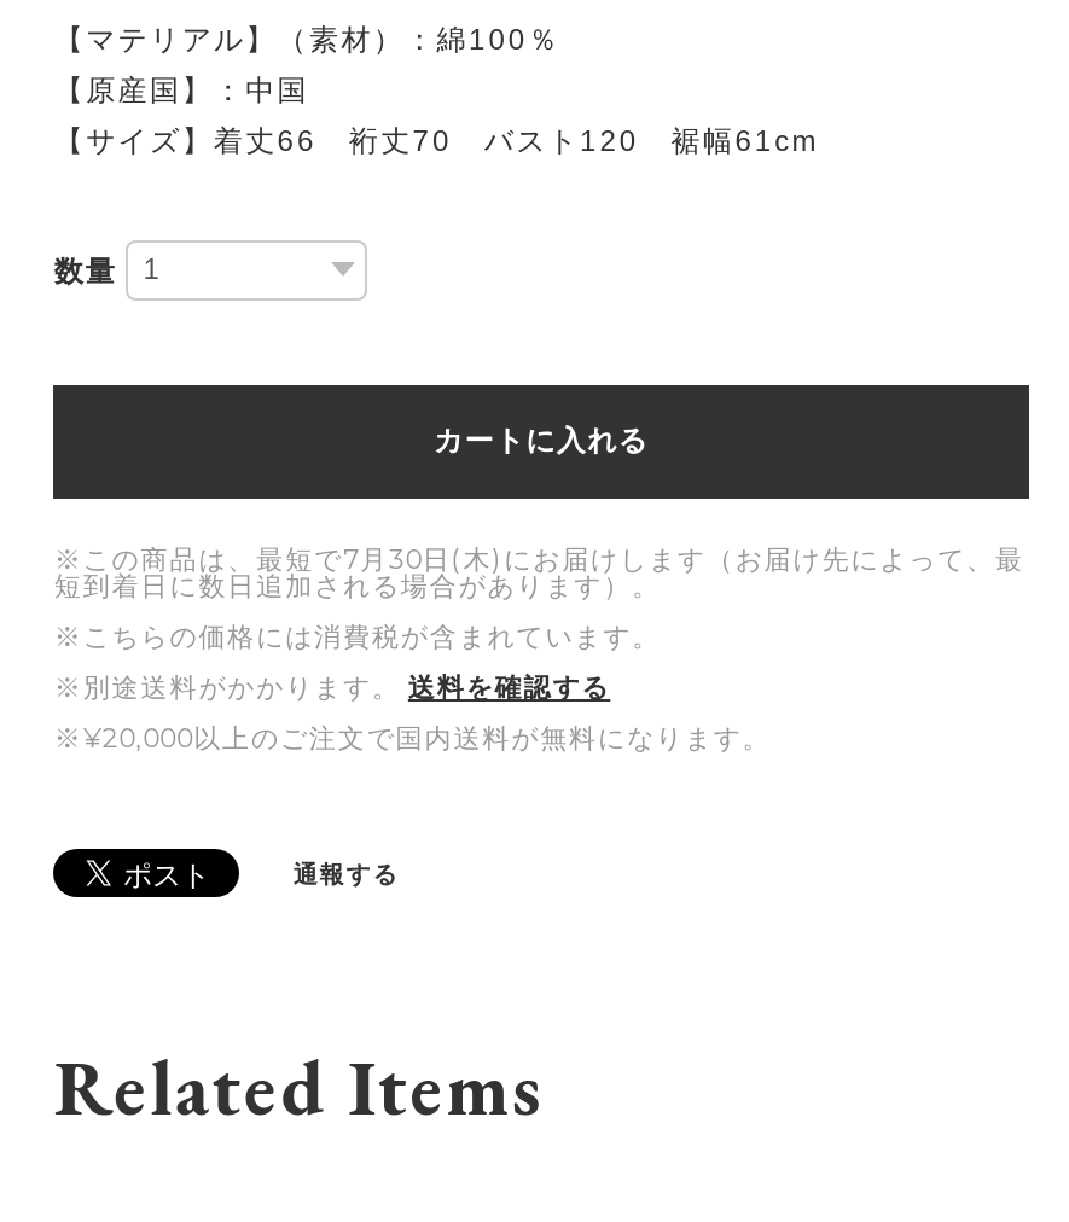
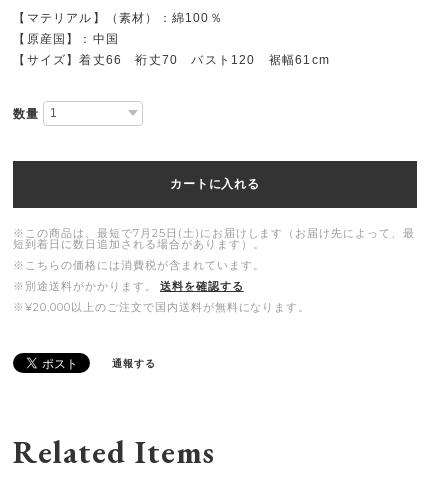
- ※この商品は、最短で7月30日(木)にお届けします（お届け先によって、最
+ ※この商品は、最短で7月25日(土)にお届けします（お届け先によって、最
